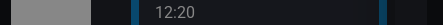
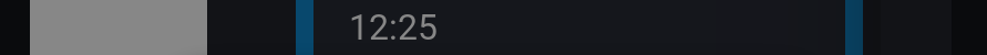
- 12:20
+ 12:25
